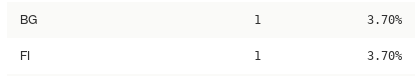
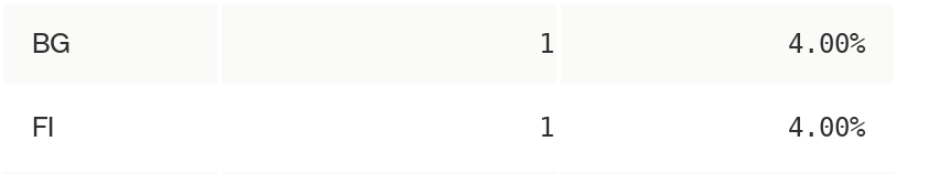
- 3.70%
+ 4.00%

- 3.70%
+ 4.00%
